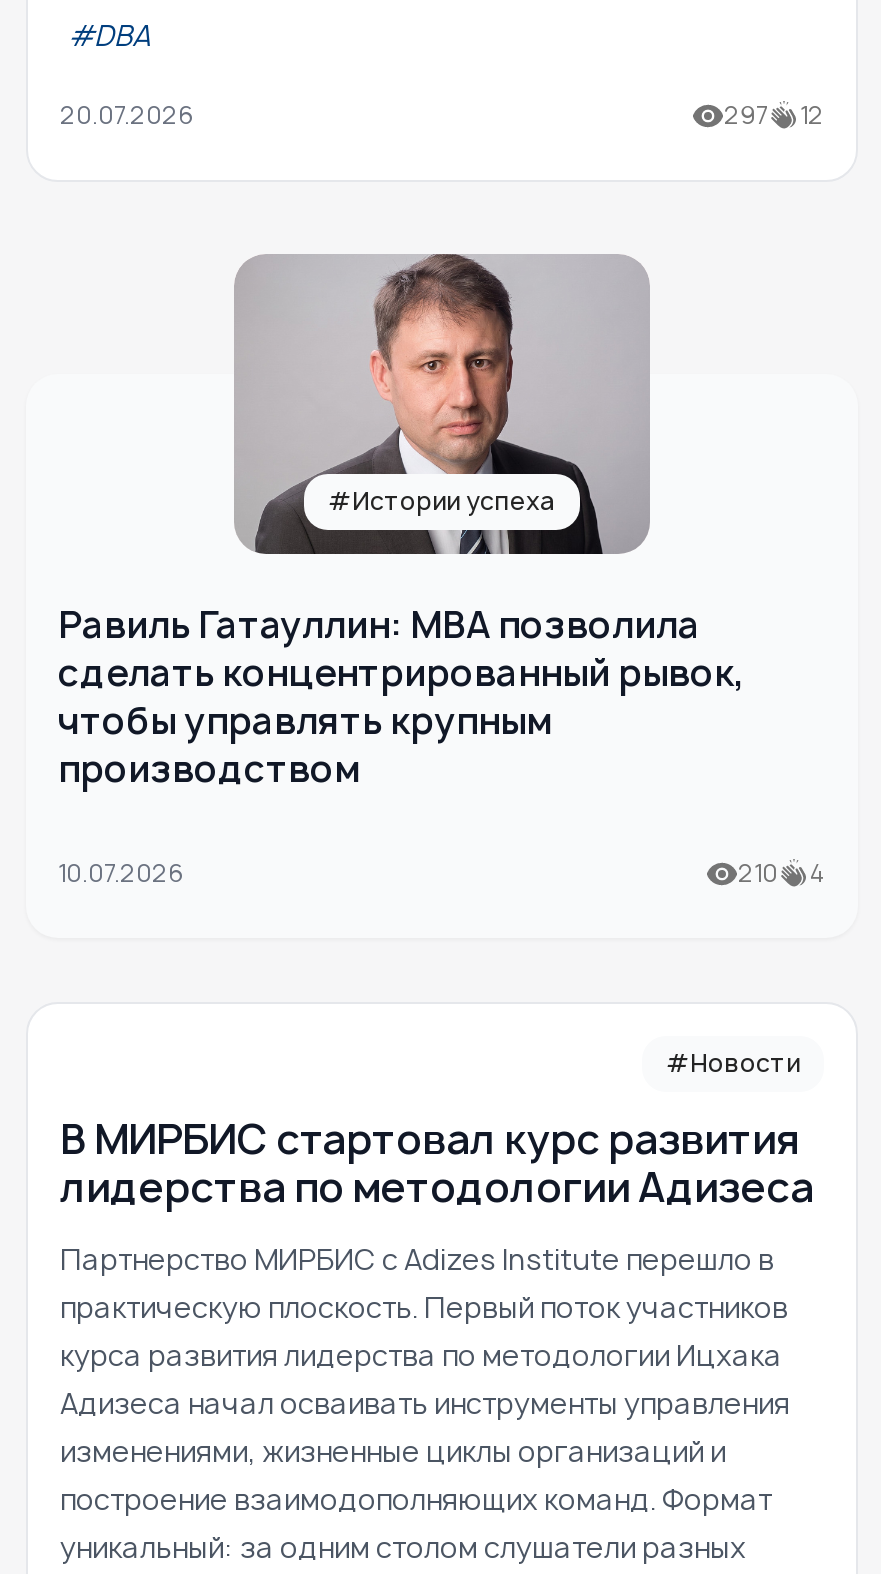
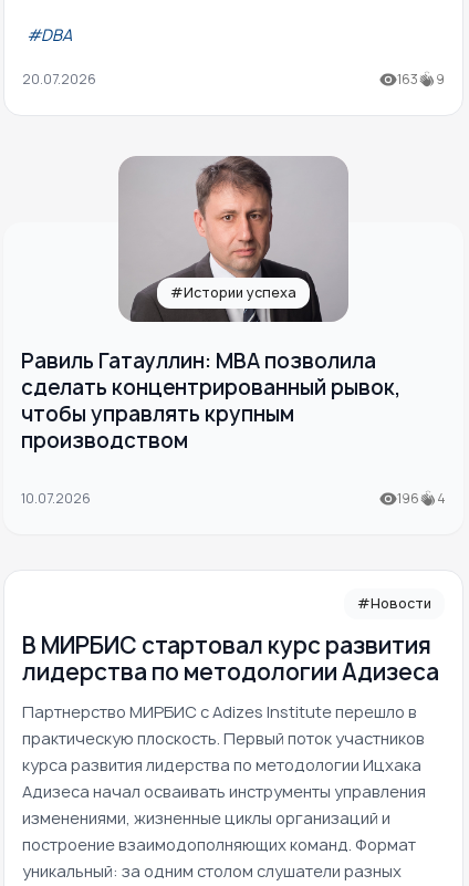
- 297
+ 163

- 12
+ 9

- 210 4
+ 196 4
